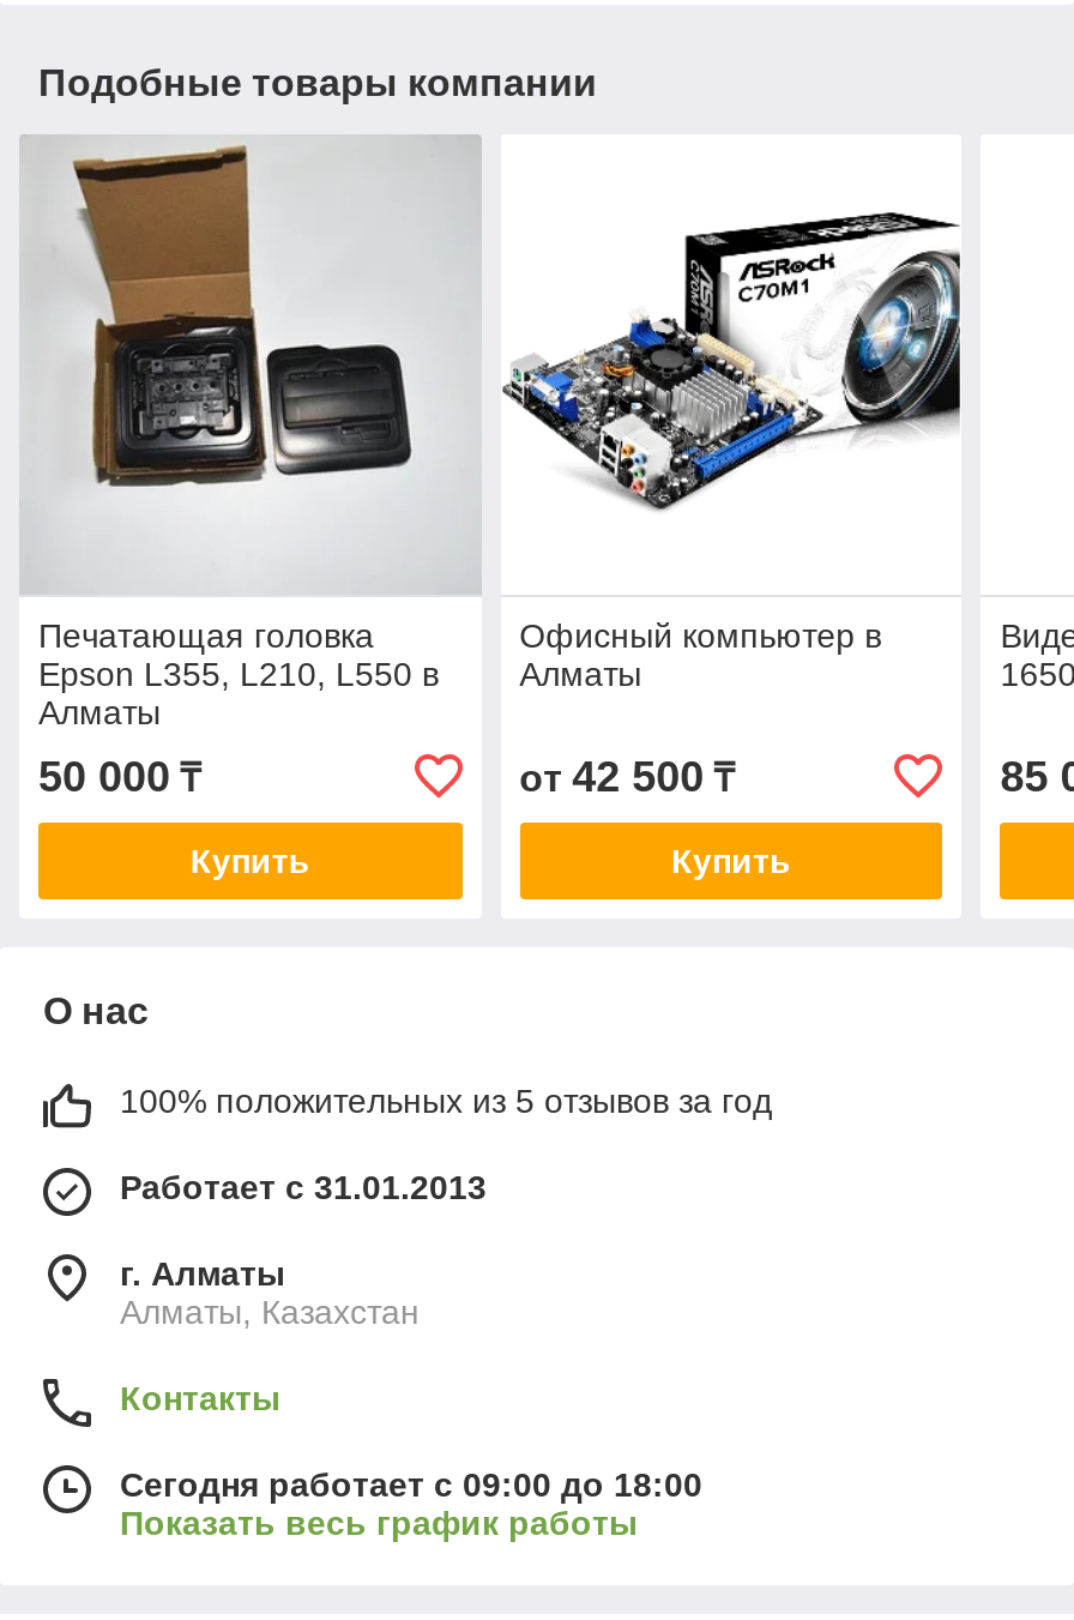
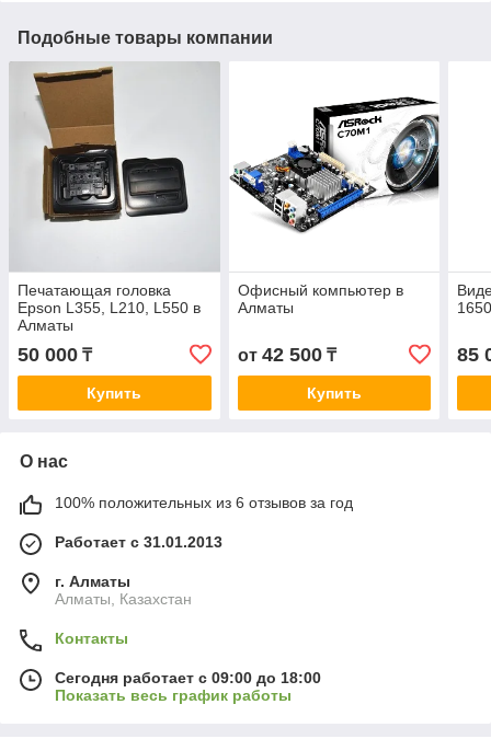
- 100% положительных из 5 отзывов за год
+ 100% положительных из 6 отзывов за год
